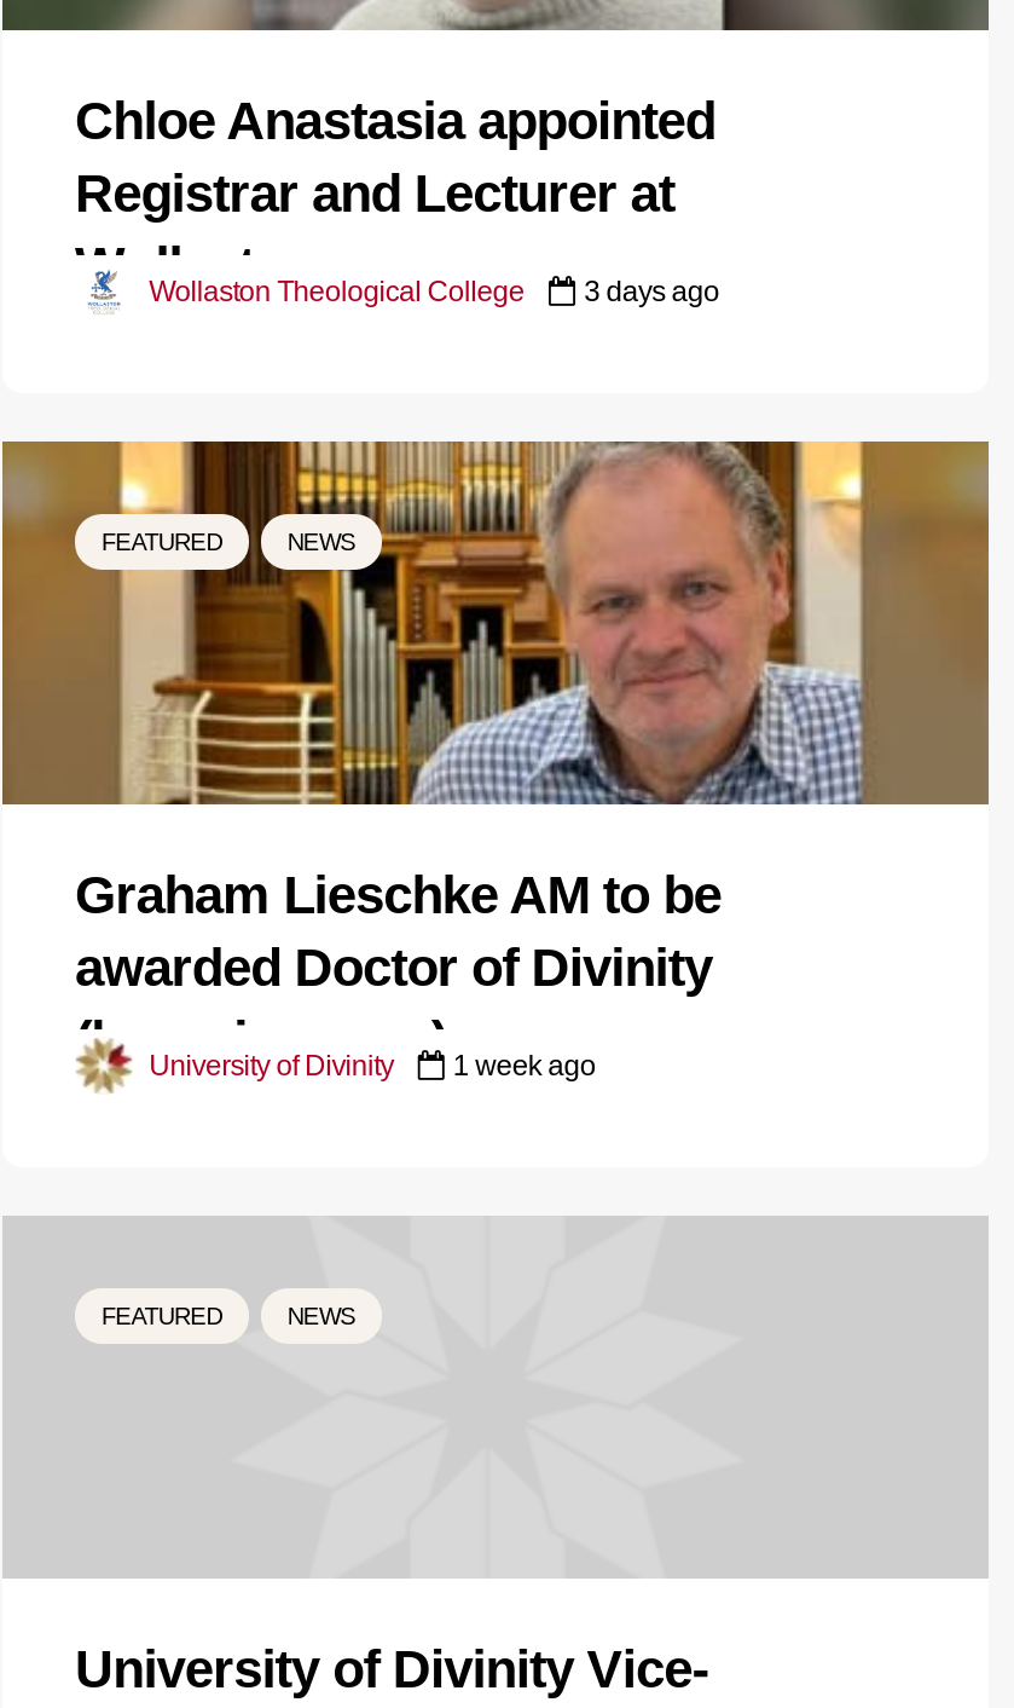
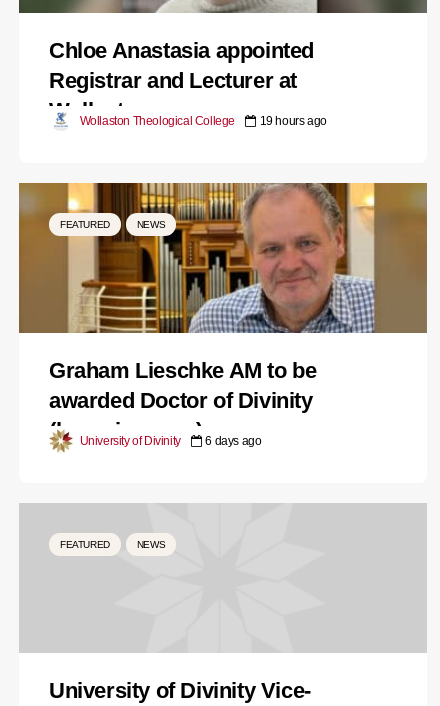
- 3 days ago
+ 19 hours ago

- 1 week ago
+ 6 days ago
